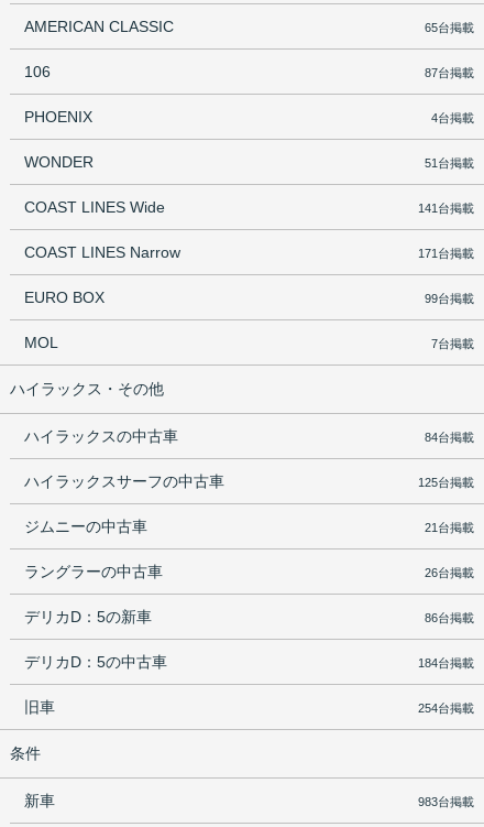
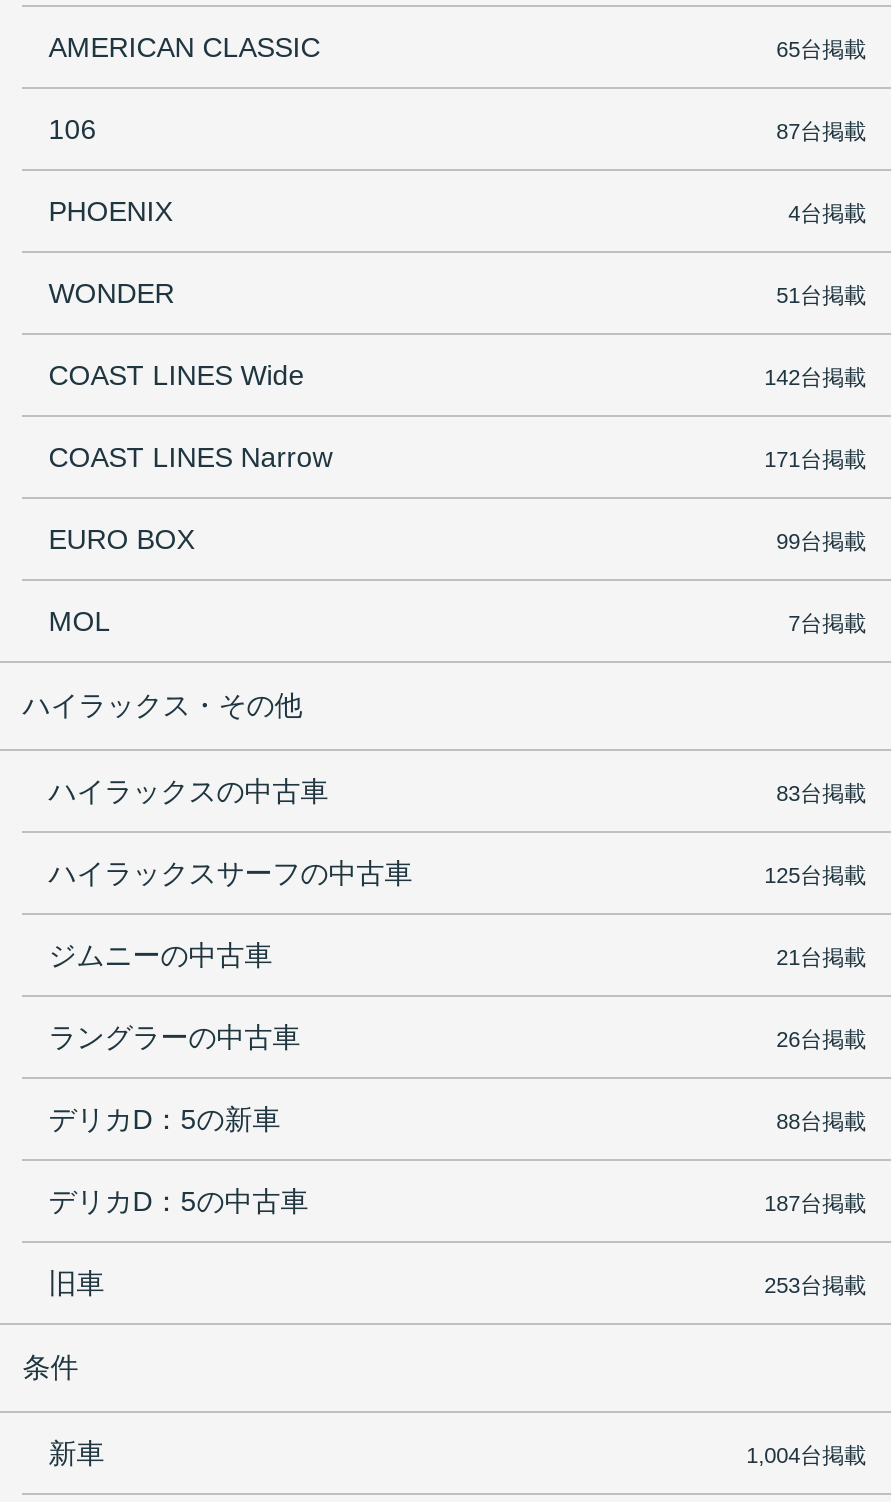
- 141台掲載
+ 142台掲載

- 84台掲載
+ 83台掲載

- 86台掲載
+ 88台掲載

- 184台掲載
+ 187台掲載

- 254台掲載
+ 253台掲載

- 983台掲載
+ 1,004台掲載
